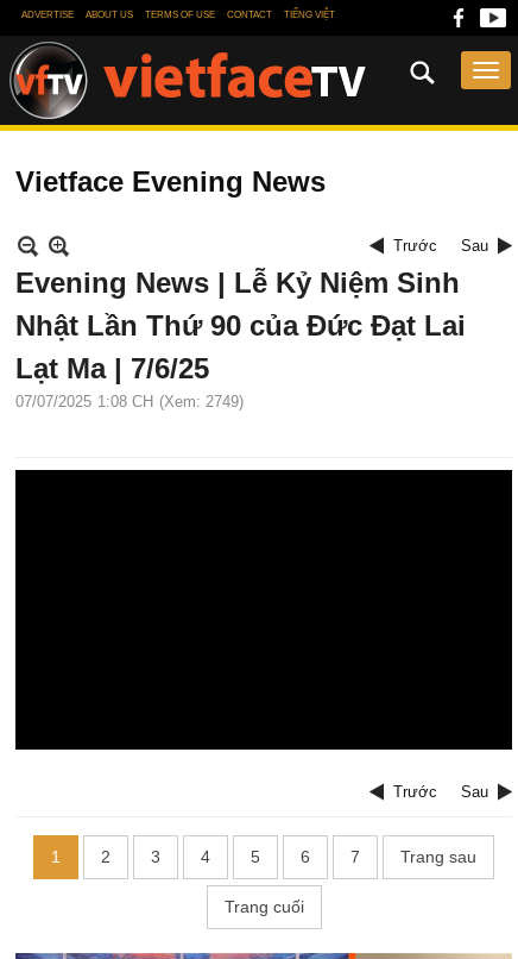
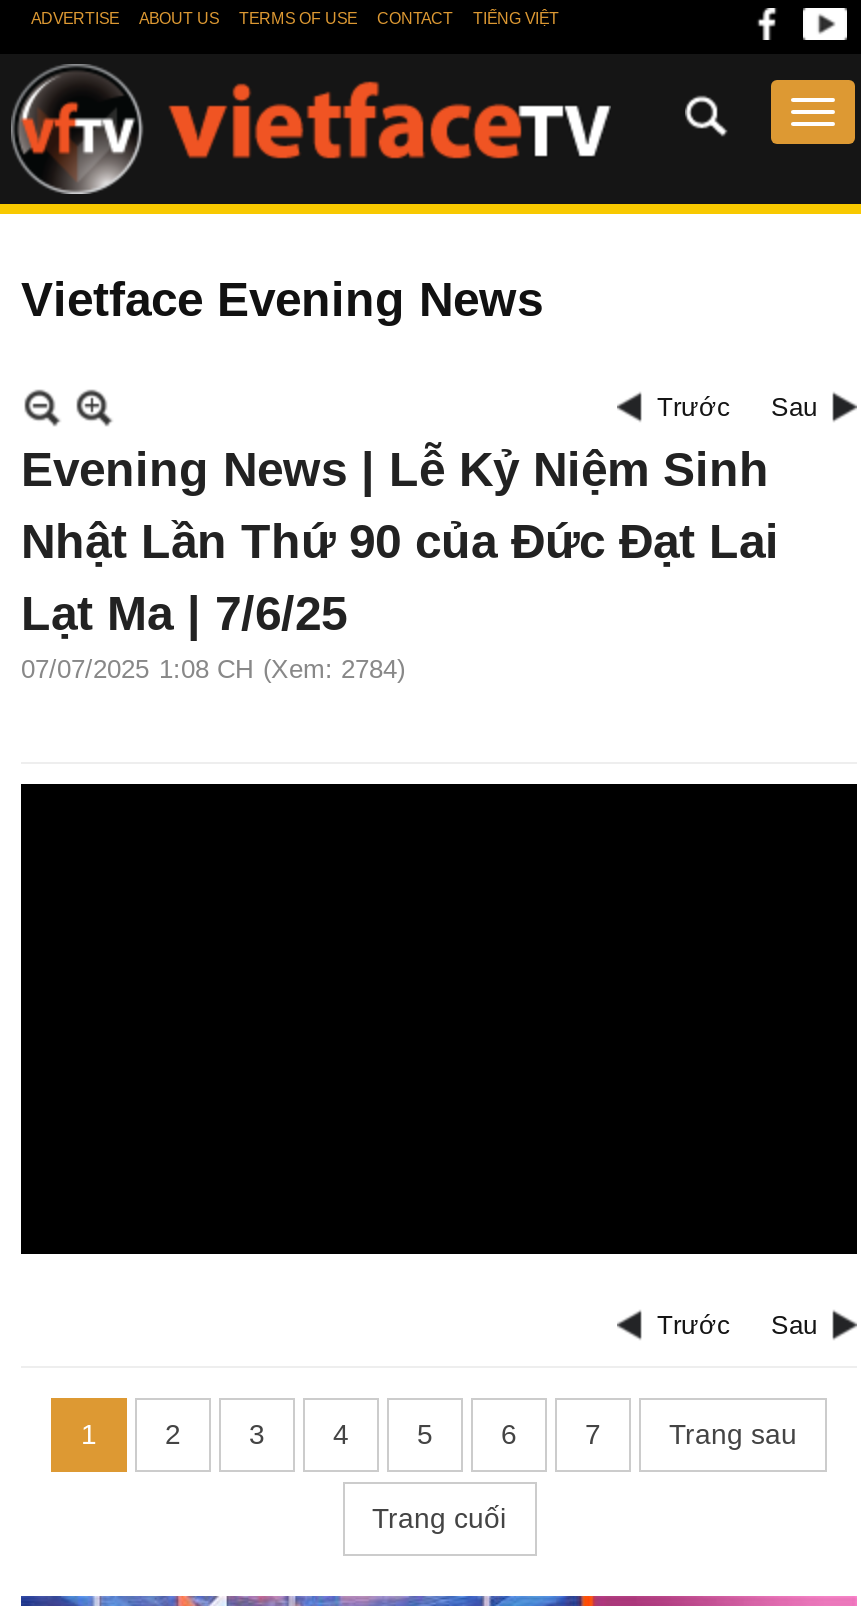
- 07/07/2025 1:08 CH (Xem: 2749)
+ 07/07/2025 1:08 CH (Xem: 2784)
